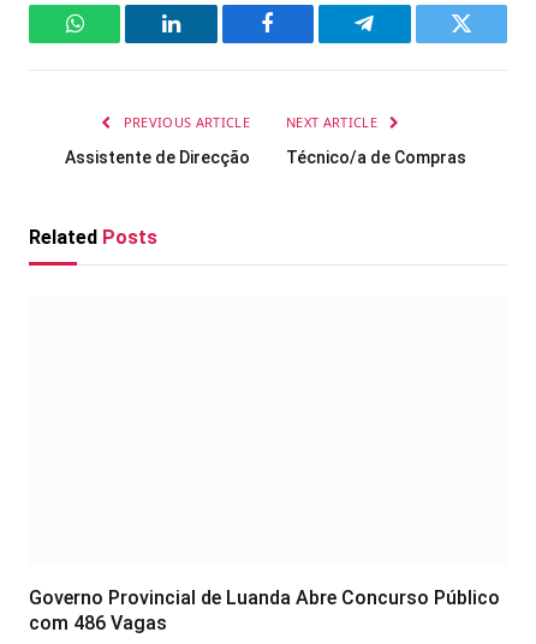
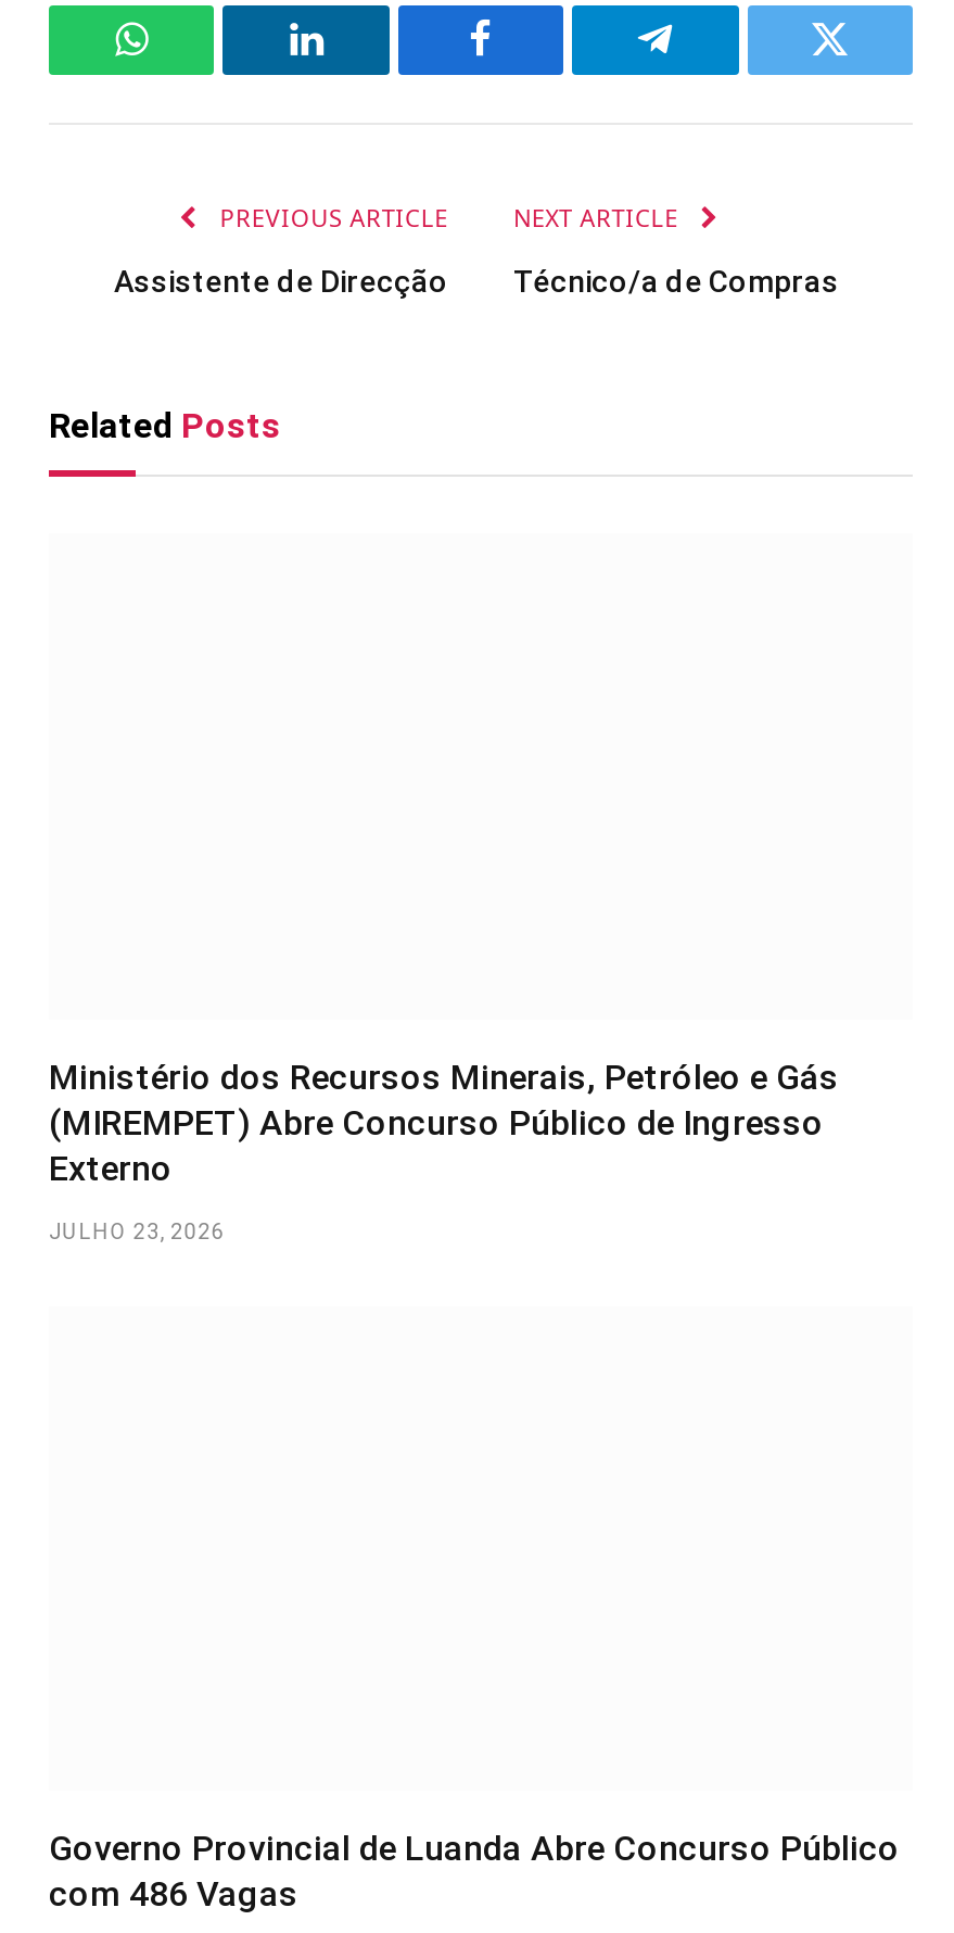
+ Ministério dos Recursos Minerais, Petróleo e Gás
+ (MIREMPET) Abre Concurso Público de Ingresso
+ Externo
+ JULHO 23, 2026
